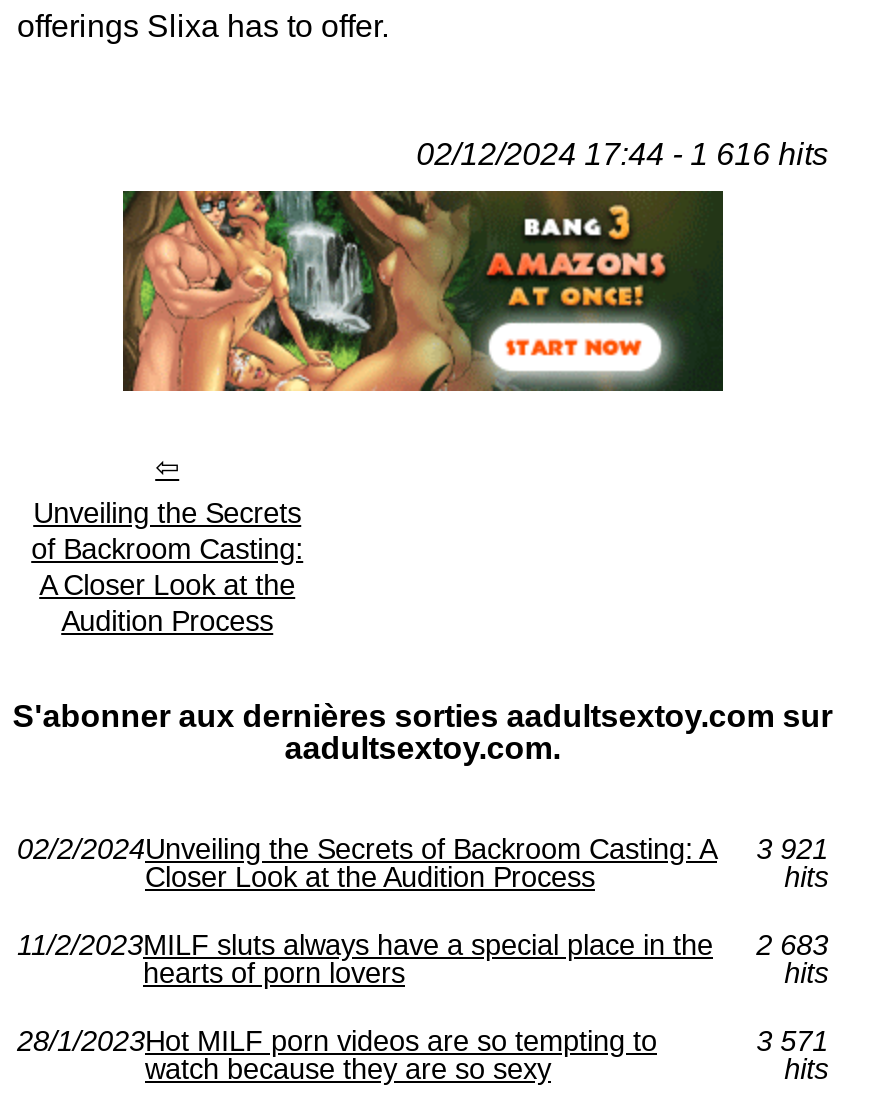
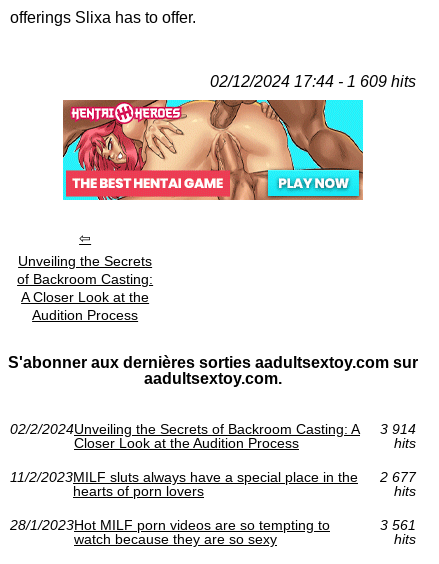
- 02/12/2024 17:44 - 1 616 hits
+ 02/12/2024 17:44 - 1 609 hits

- [image]
+ [image]

- 02/2/2024Unveiling the Secrets of Backroom Casting: A 3 921
+ 02/2/2024Unveiling the Secrets of Backroom Casting: A 3 914

- 11/2/2023MILF sluts always have a special place in the 2 683
+ 11/2/2023MILF sluts always have a special place in the 2 677

- 3 571
+ 3 561
